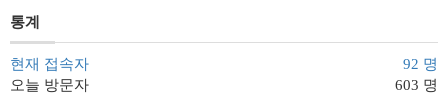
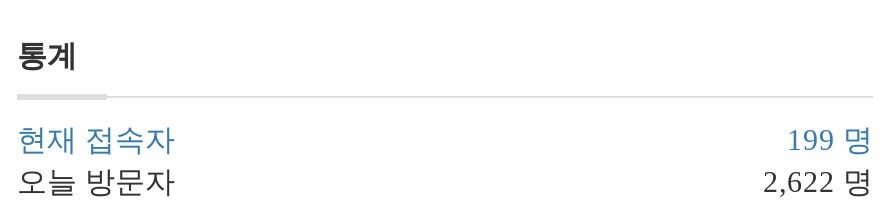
- 92 명
+ 199 명

- 603 명
+ 2,622 명
